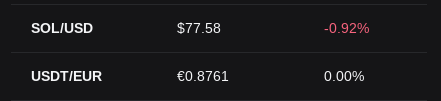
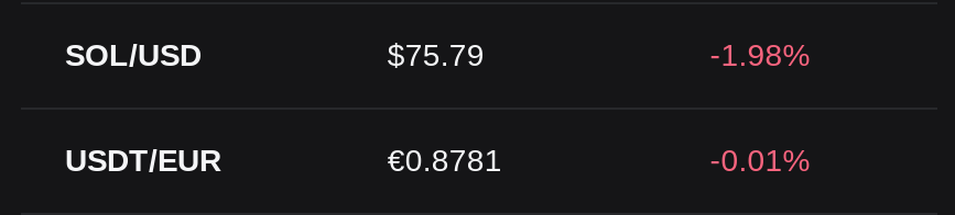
- $77.58
+ $75.79

- -0.92%
+ -1.98%

- €0.8761
+ €0.8781

- 0.00%
+ -0.01%
